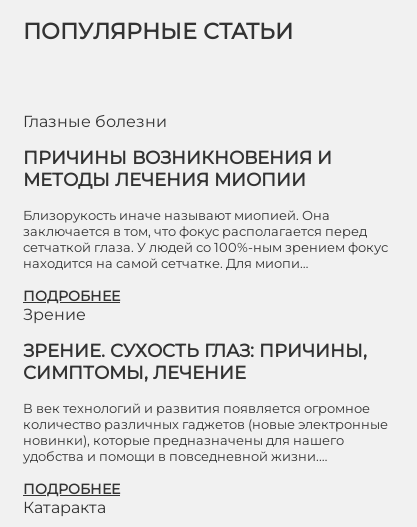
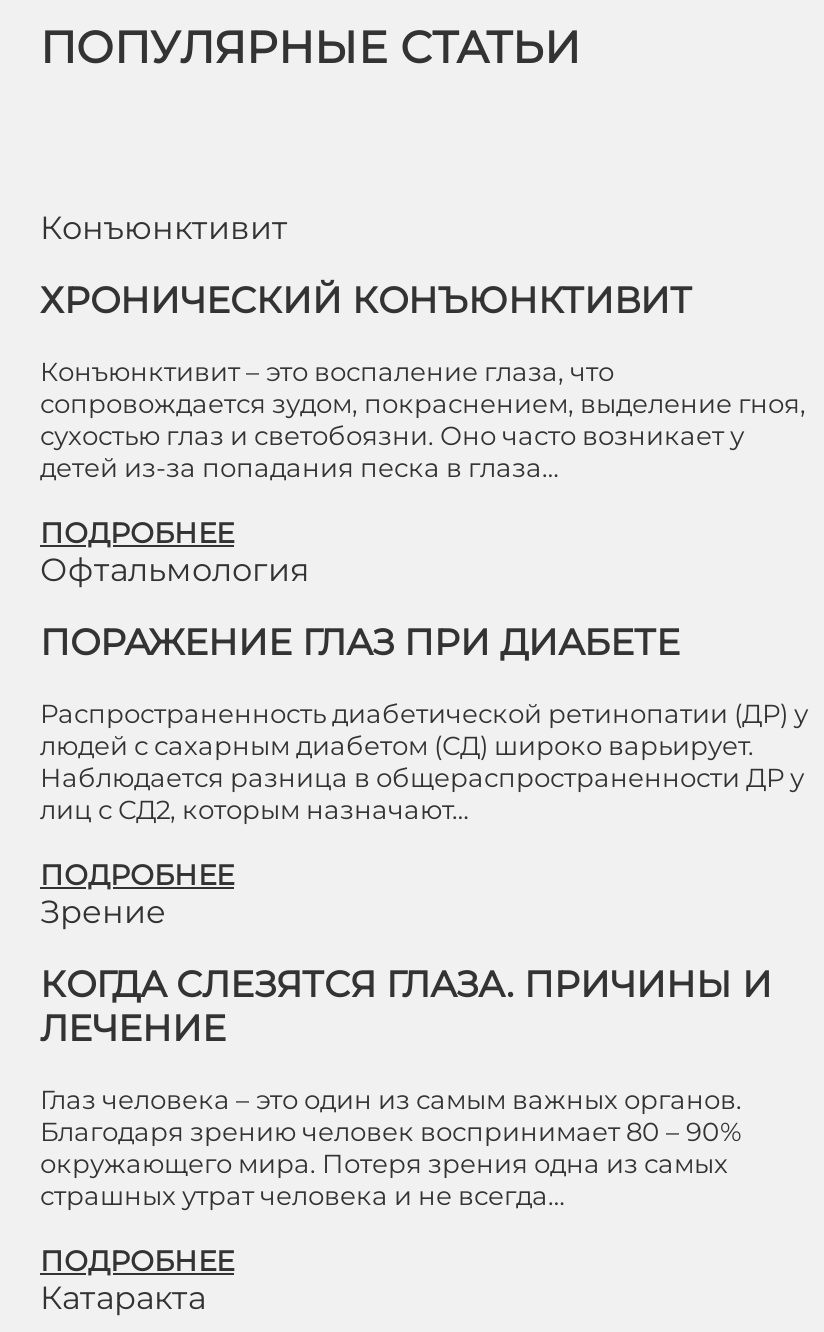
- Глазные болезни
- ПРИЧИНЫ ВОЗНИКНОВЕНИЯ И
- МЕТОДЫ ЛЕЧЕНИЯ МИОПИИ
- Близорукость иначе называют миопией. Она
- заключается в том, что фокус располагается перед
- сетчаткой глаза. У людей со 100%-ным зрением фокус
- находится на самой сетчатке. Для миопи…
+ Конъюнктивит
+ ХРОНИЧЕСКИЙ КОНЪЮНКТИВИТ
+ Конъюнктивит – это воспаление глаза, что
+ сопровождается зудом, покраснением, выделение гноя,
+ сухостью глаз и светобоязни. Оно часто возникает у
+ детей из-за попадания песка в глаза…
+ ПОДРОБНЕЕ
+ Офтальмология
+ ПОРАЖЕНИЕ ГЛАЗ ПРИ ДИАБЕТЕ
+ Распространенность диабетической ретинопатии (ДР) у
+ людей с сахарным диабетом (СД) широко варьирует.
+ Наблюдается разница в общераспространенности ДР у
+ лиц с СД2, которым назначают…

- ЗРЕНИЕ. СУХОСТЬ ГЛАЗ: ПРИЧИНЫ,
- СИМПТОМЫ, ЛЕЧЕНИЕ
+ КОГДА СЛЕЗЯТСЯ ГЛАЗА. ПРИЧИНЫ И
+ ЛЕЧЕНИЕ

- В век технологий и развития появляется огромное
- количество различных гаджетов (новые электронные
- новинки), которые предназначены для нашего
- удобства и помощи в повседневной жизни.…
+ Глаз человека – это один из самым важных органов.
+ Благодаря зрению человек воспринимает 80 – 90%
+ окружающего мира. Потеря зрения одна из самых
+ страшных утрат человека и не всегда…
